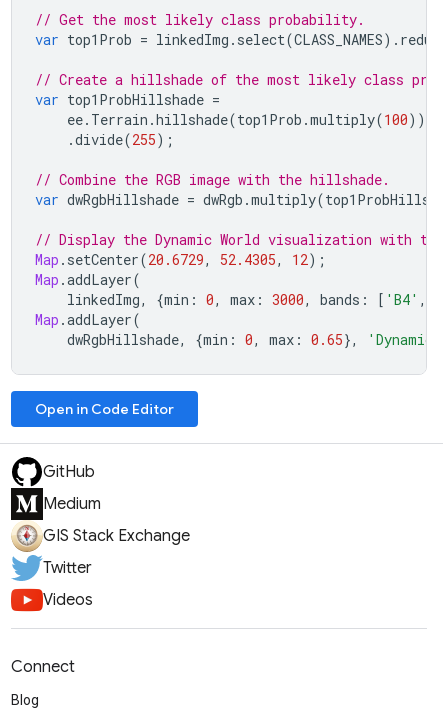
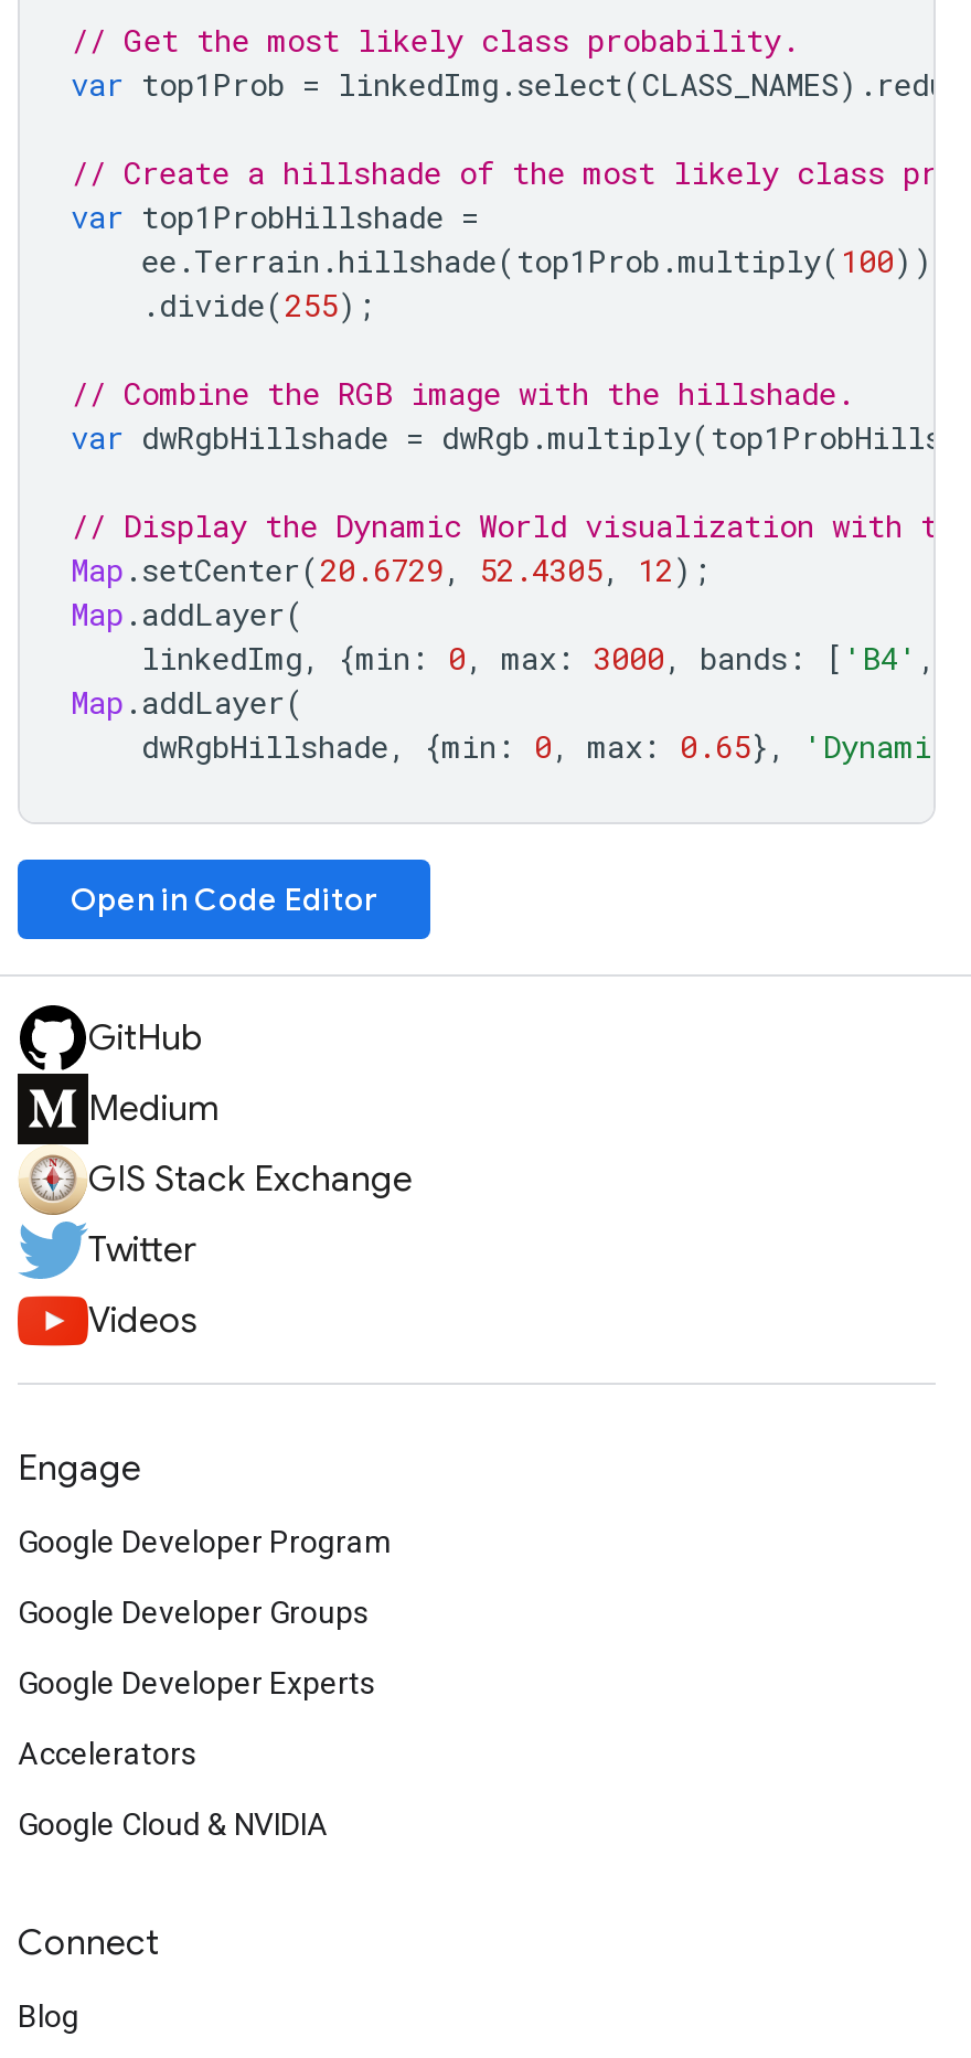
+ Engage
+ Google Developer Program
+ Google Developer Groups
+ Google Developer Experts
+ Accelerators
+ Google Cloud & NVIDIA
